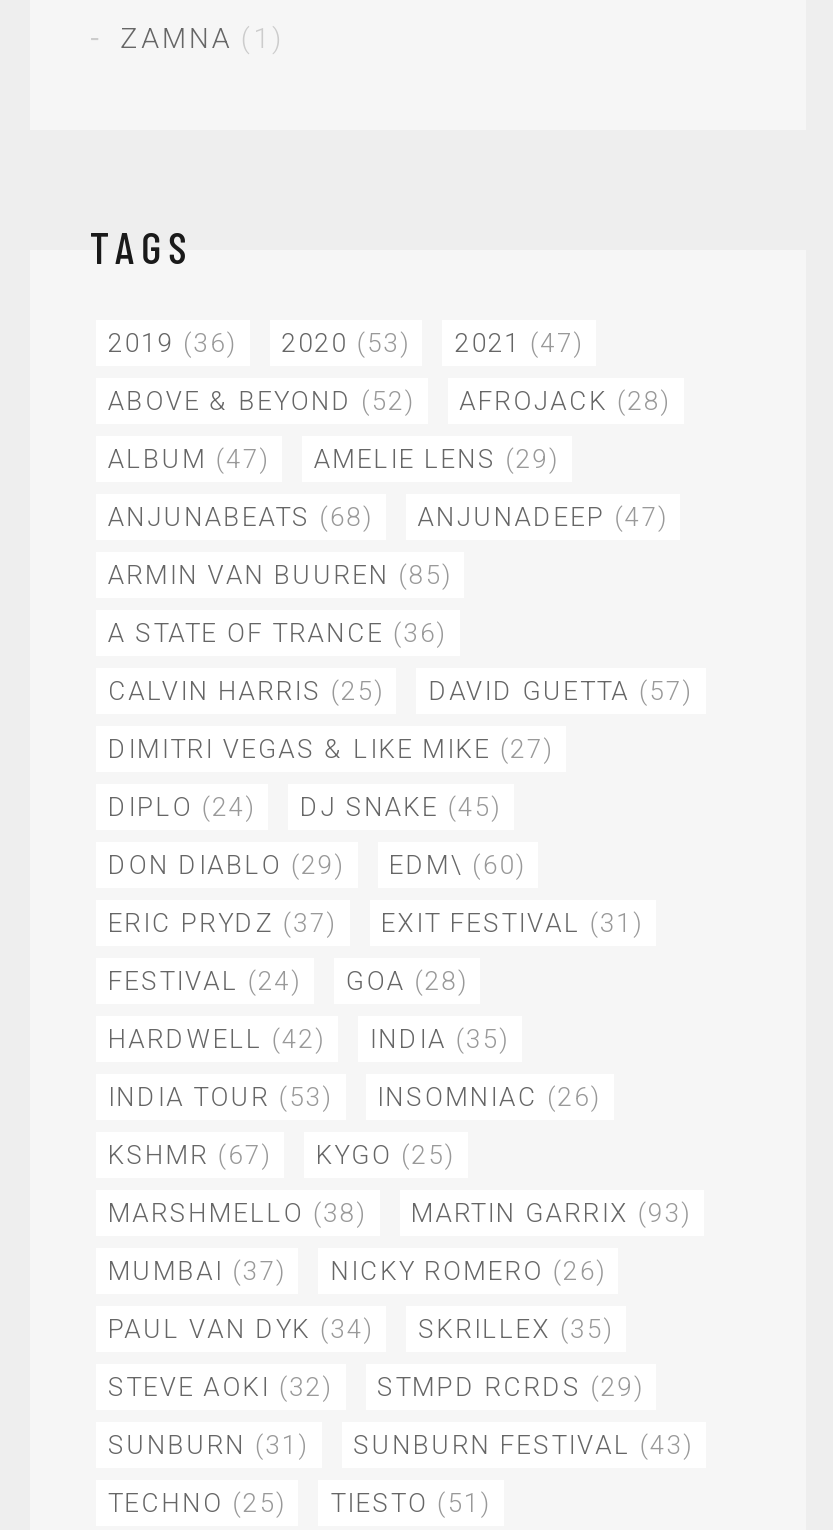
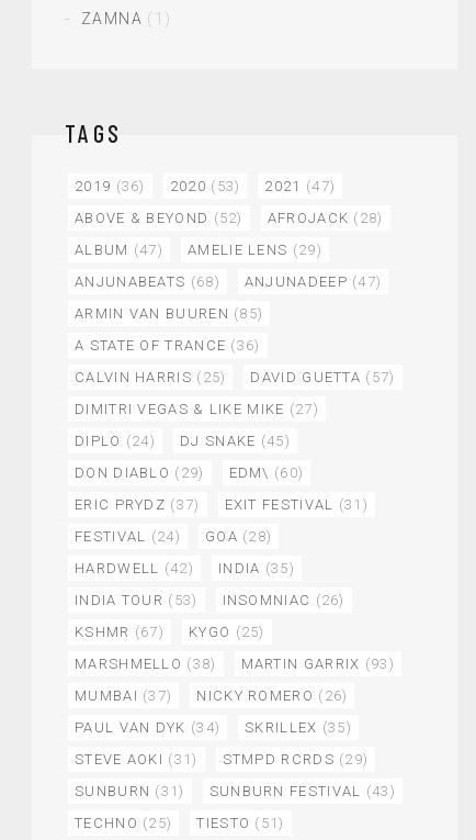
- STEVE AOKI (32) STMPD RCRDS (29)
+ STEVE AOKI (31) STMPD RCRDS (29)
